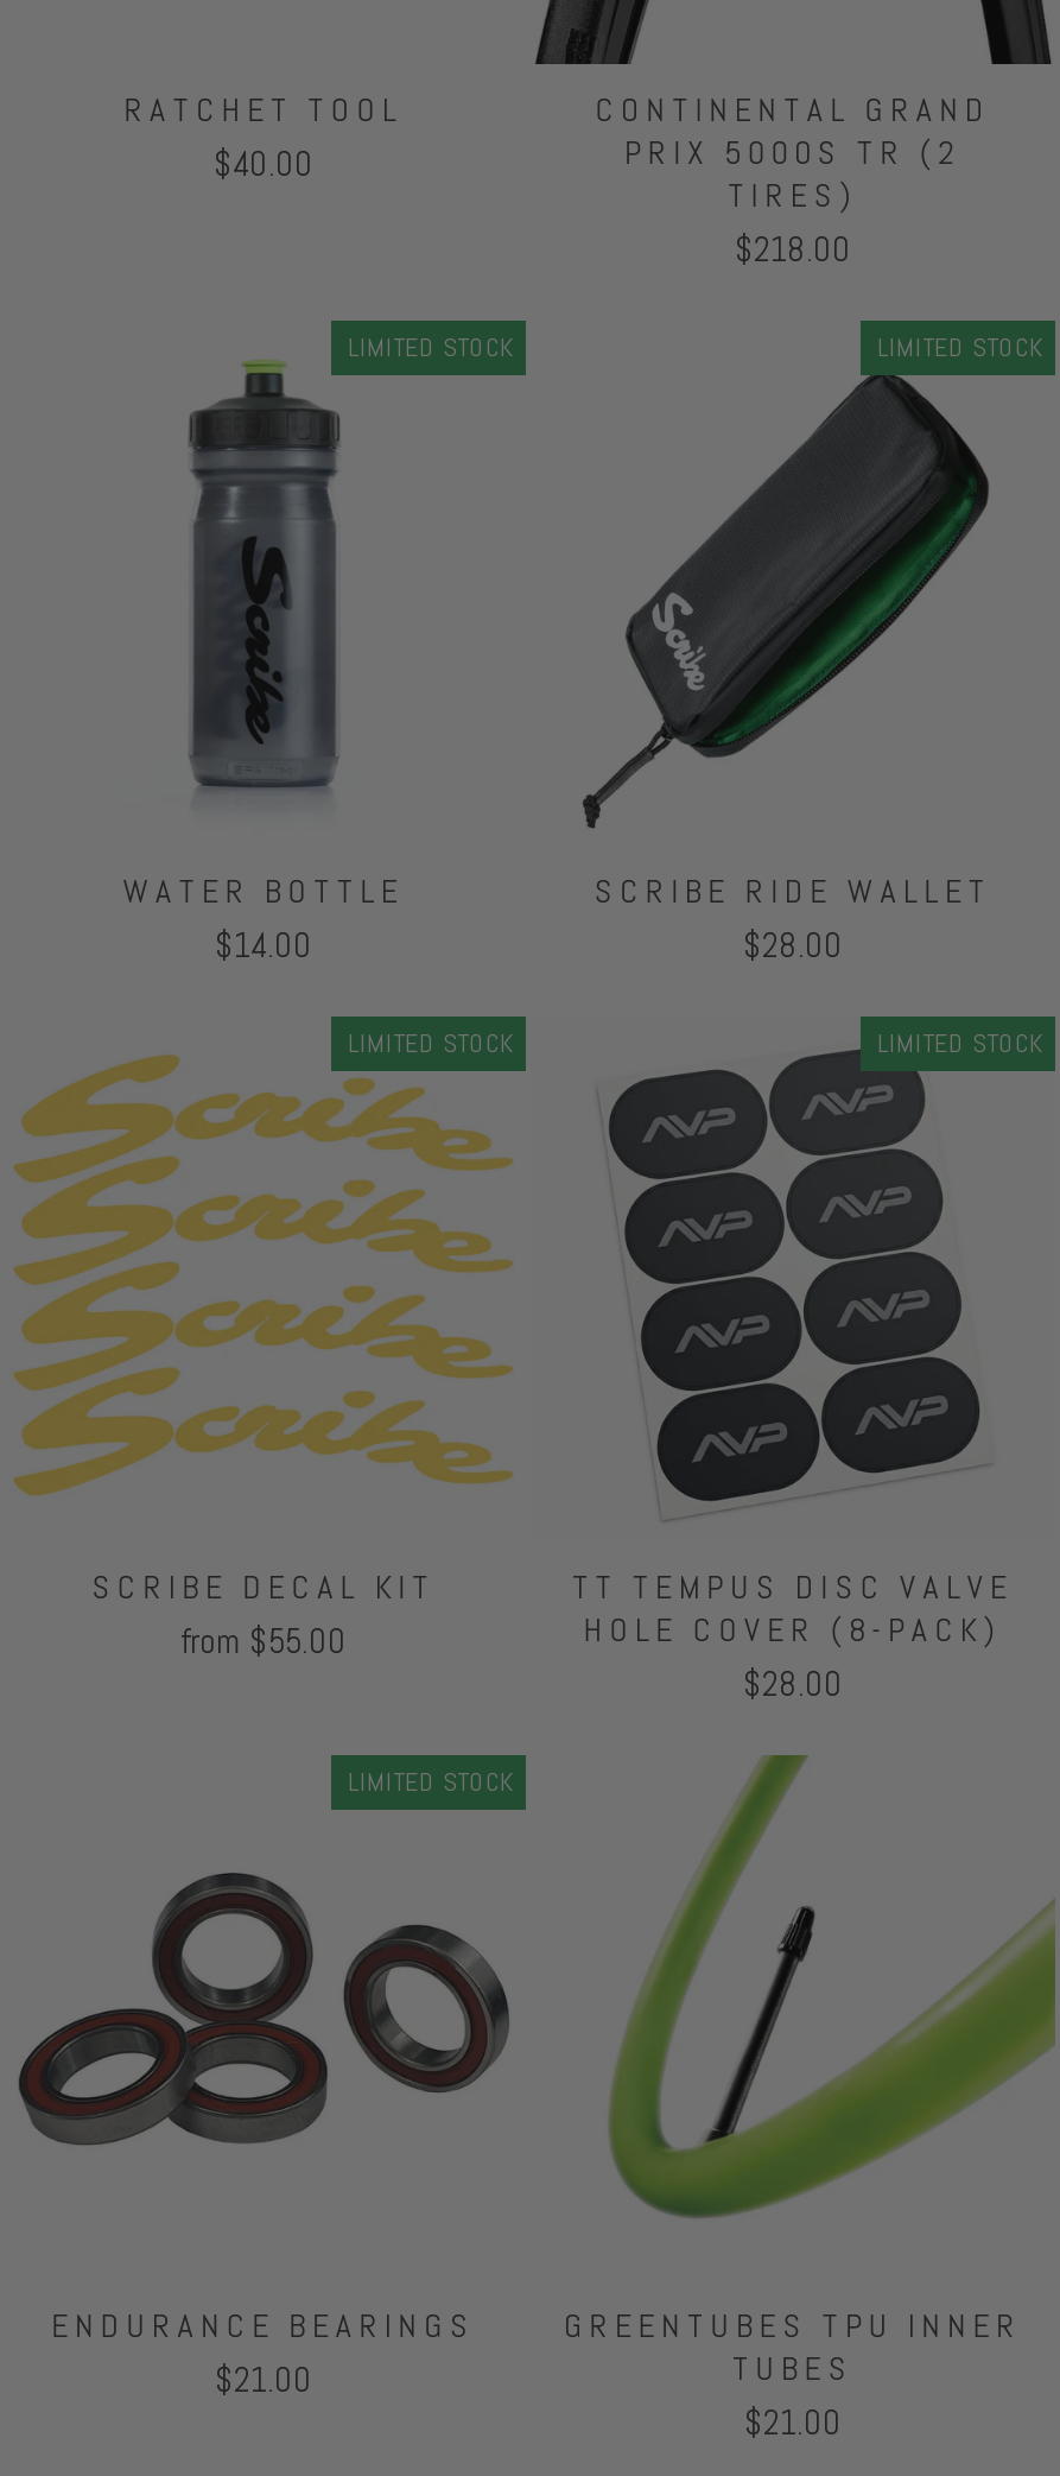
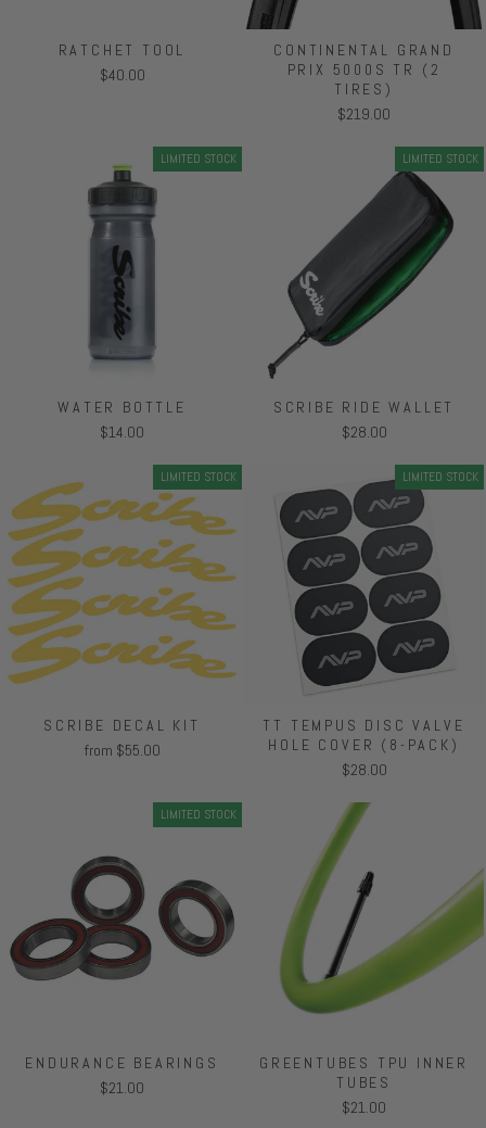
- $218.00
+ $219.00
